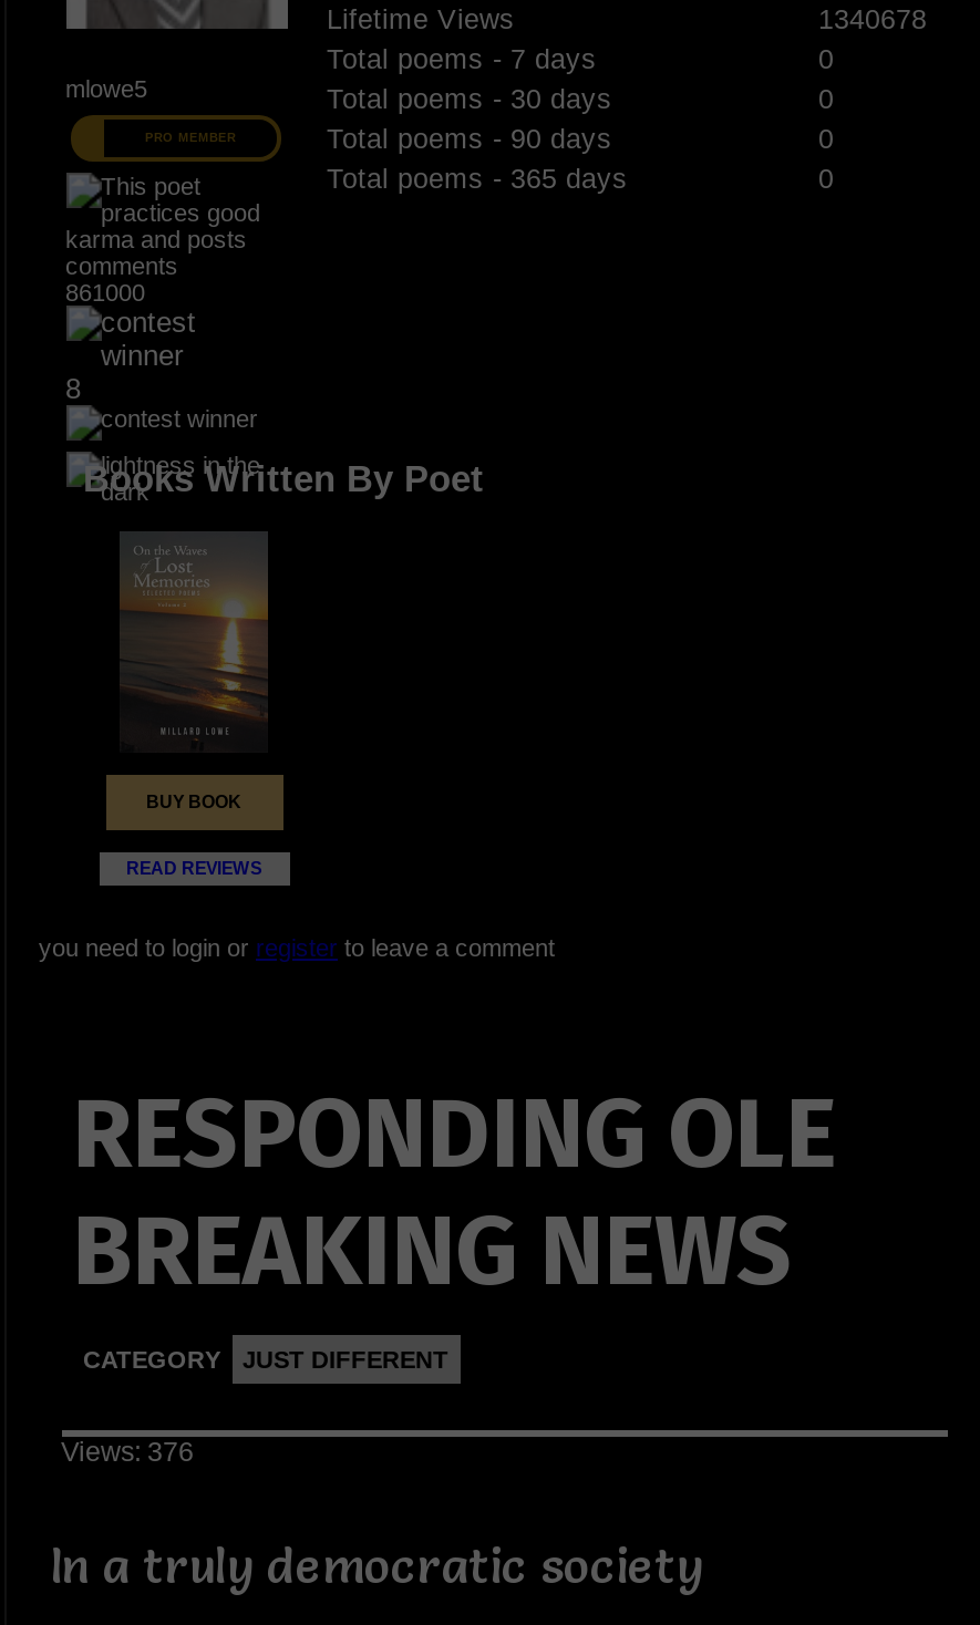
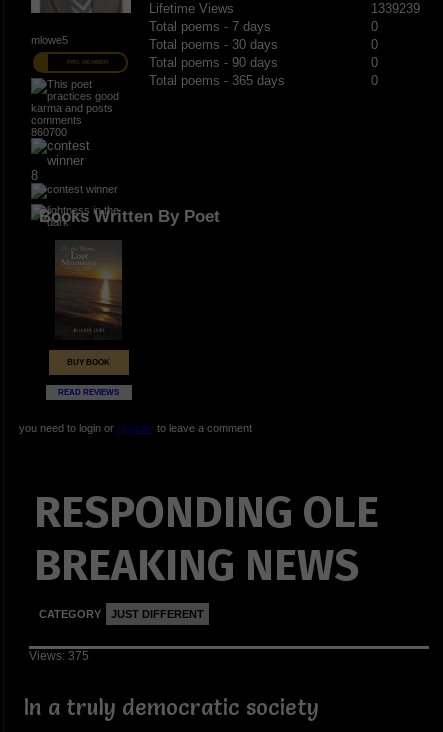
- 1340678
+ 1339239

- 861000
+ 860700

- Views: 376
+ Views: 375
